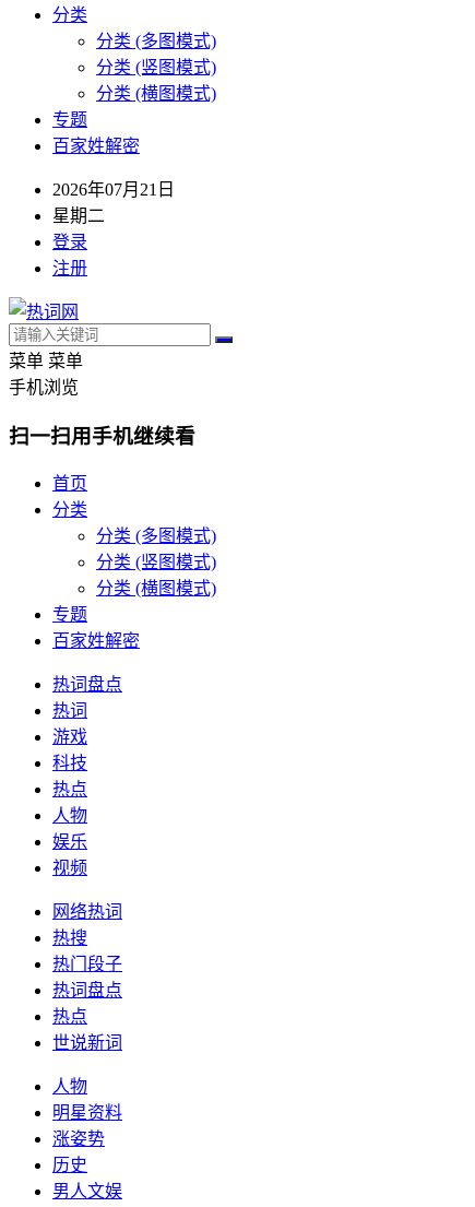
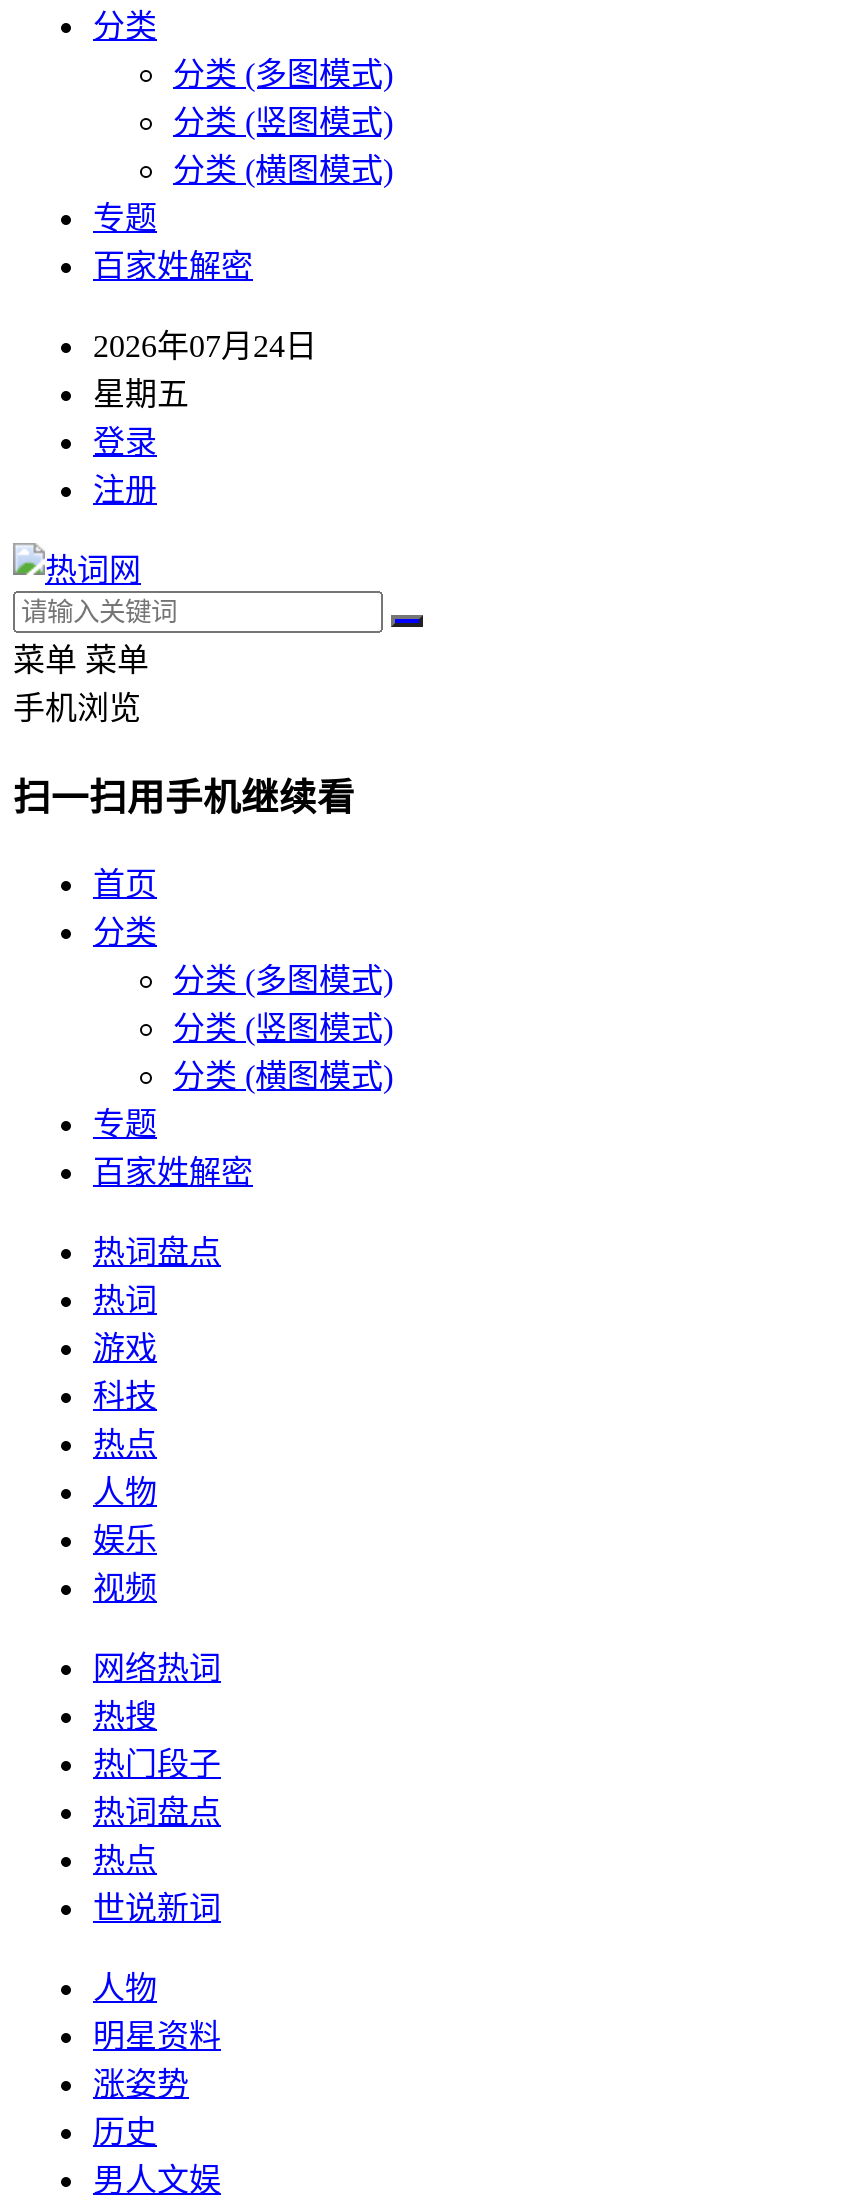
- 2026年07月21日
+ 2026年07月24日

- 星期二
+ 星期五
